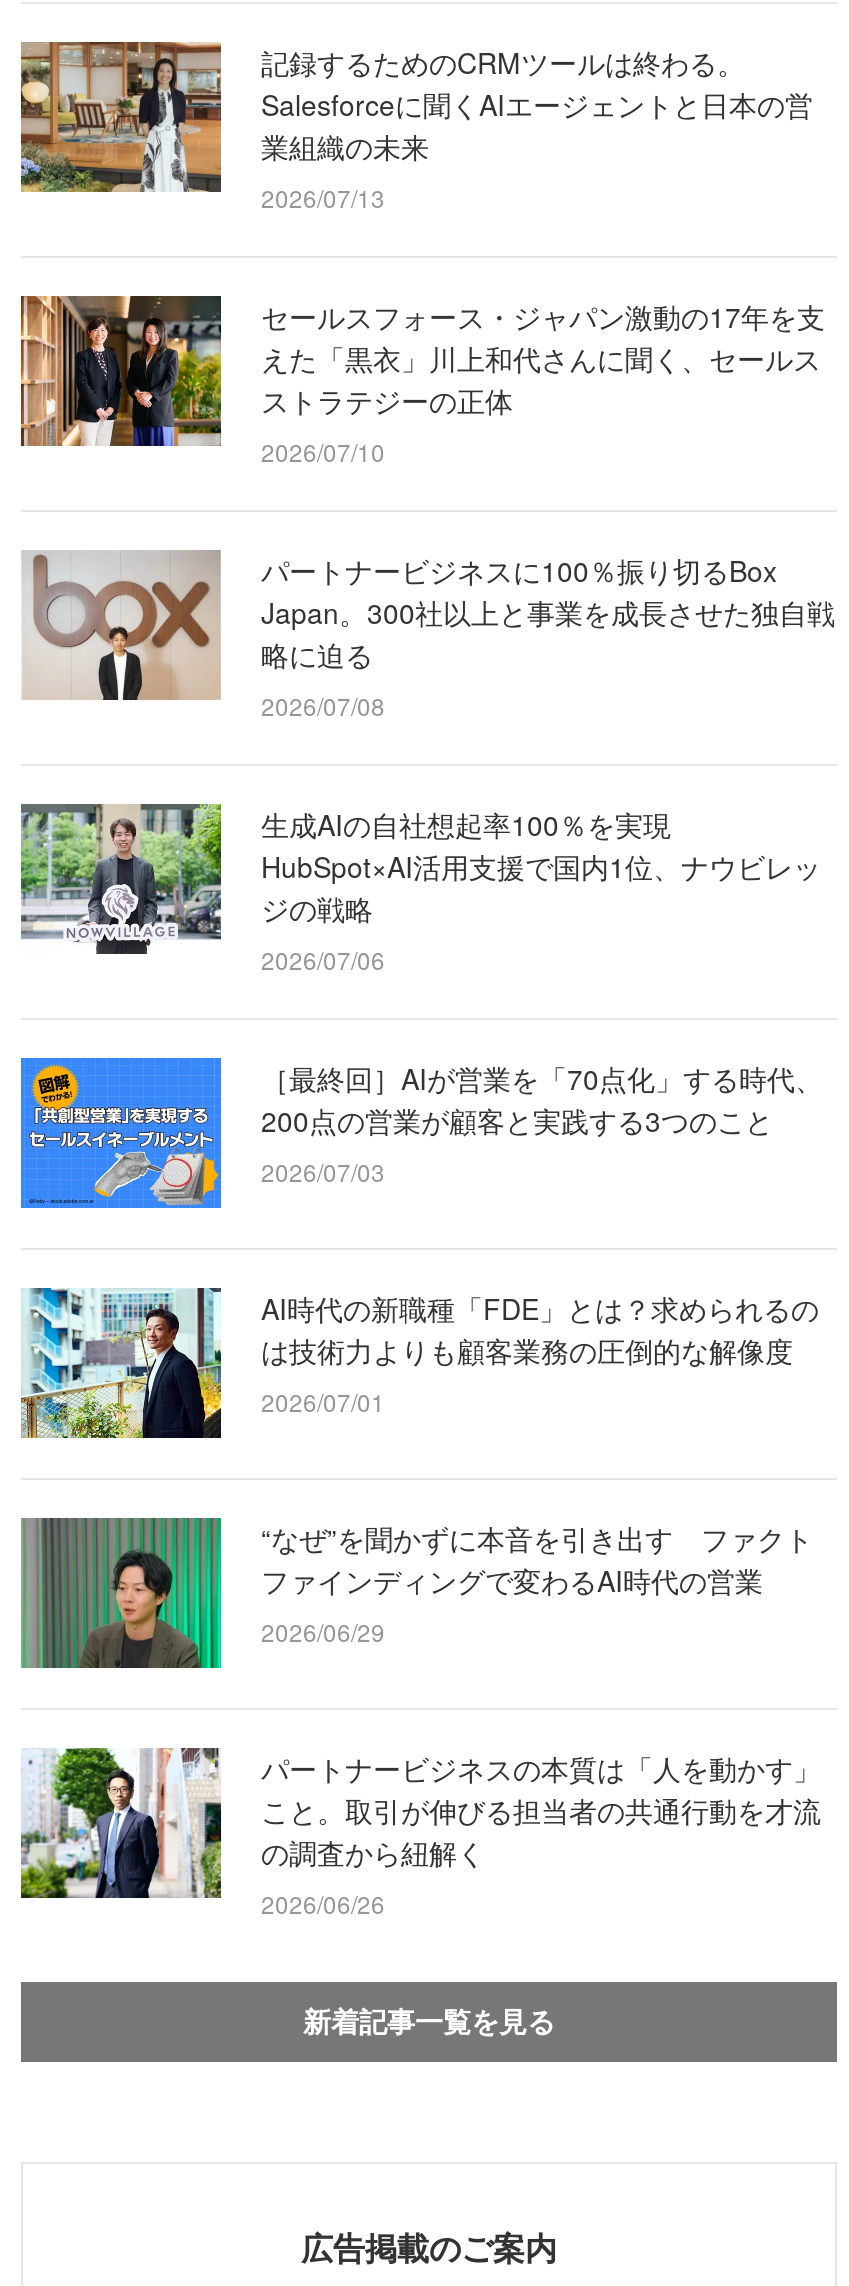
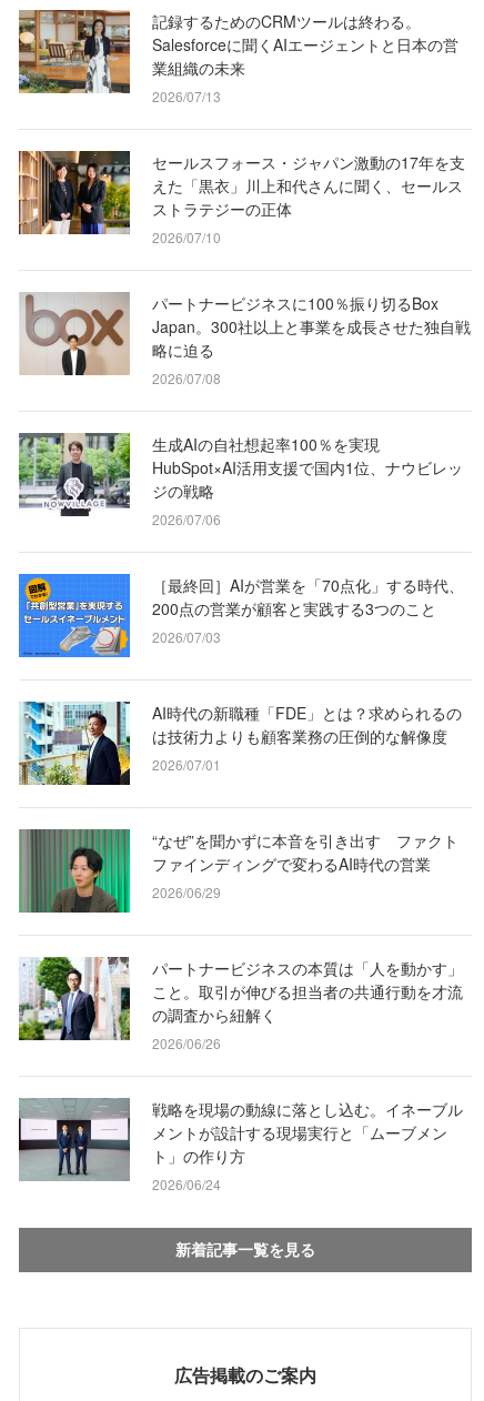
+ [image]
+ 戦略を現場の動線に落とし込む。イネーブル
+ メントが設計する現場実行と「ムーブメン
+ ト」の作り方
+ 2026/06/24
